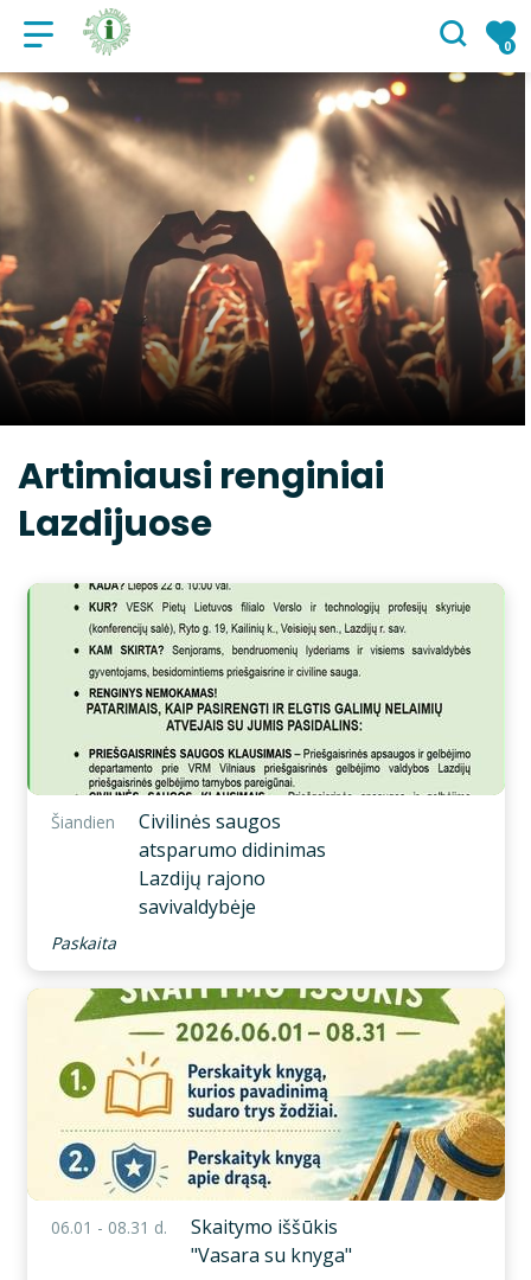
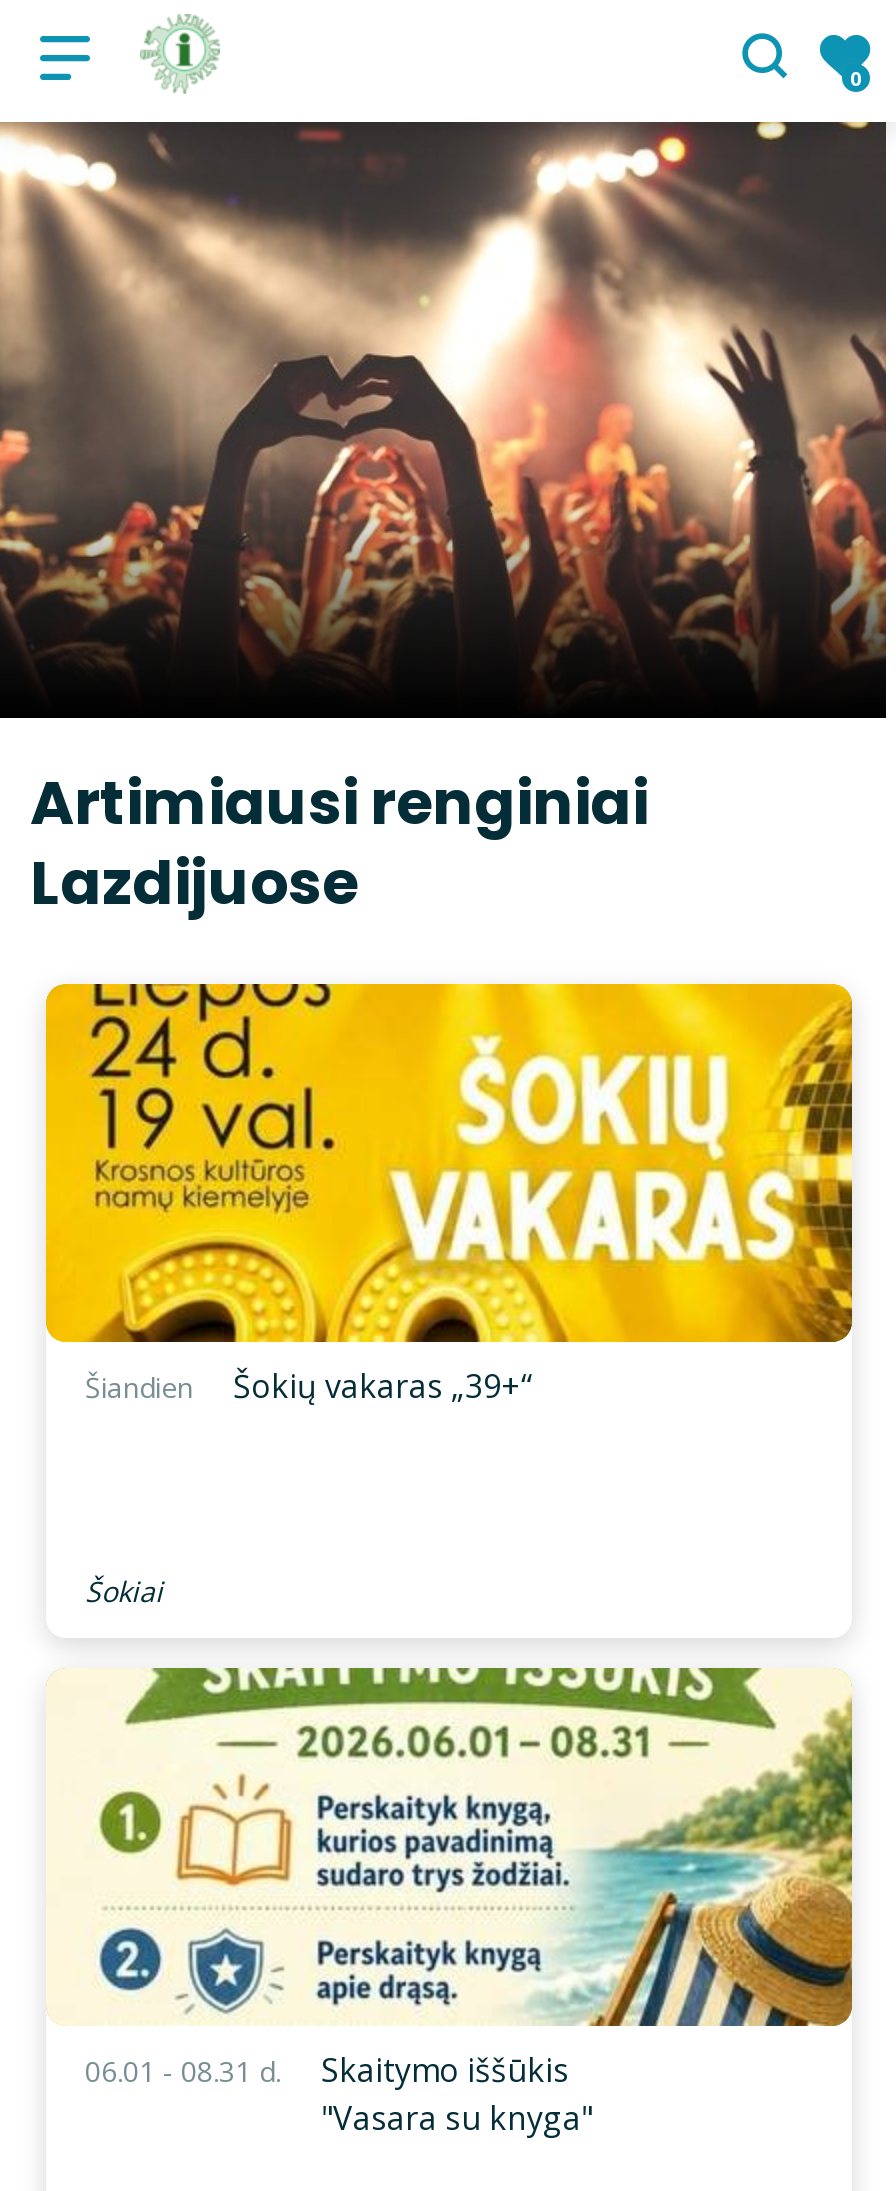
- [image]
- Civilinės saugos
- atsparumo didinimas
- Lazdijų rajono
- savivaldybėje
+ [image]
+ Šokių vakaras „39+“

- Paskaita
+ Šokiai
